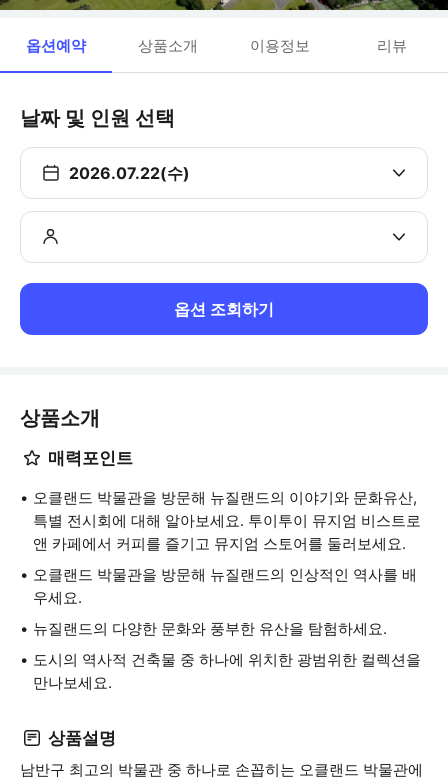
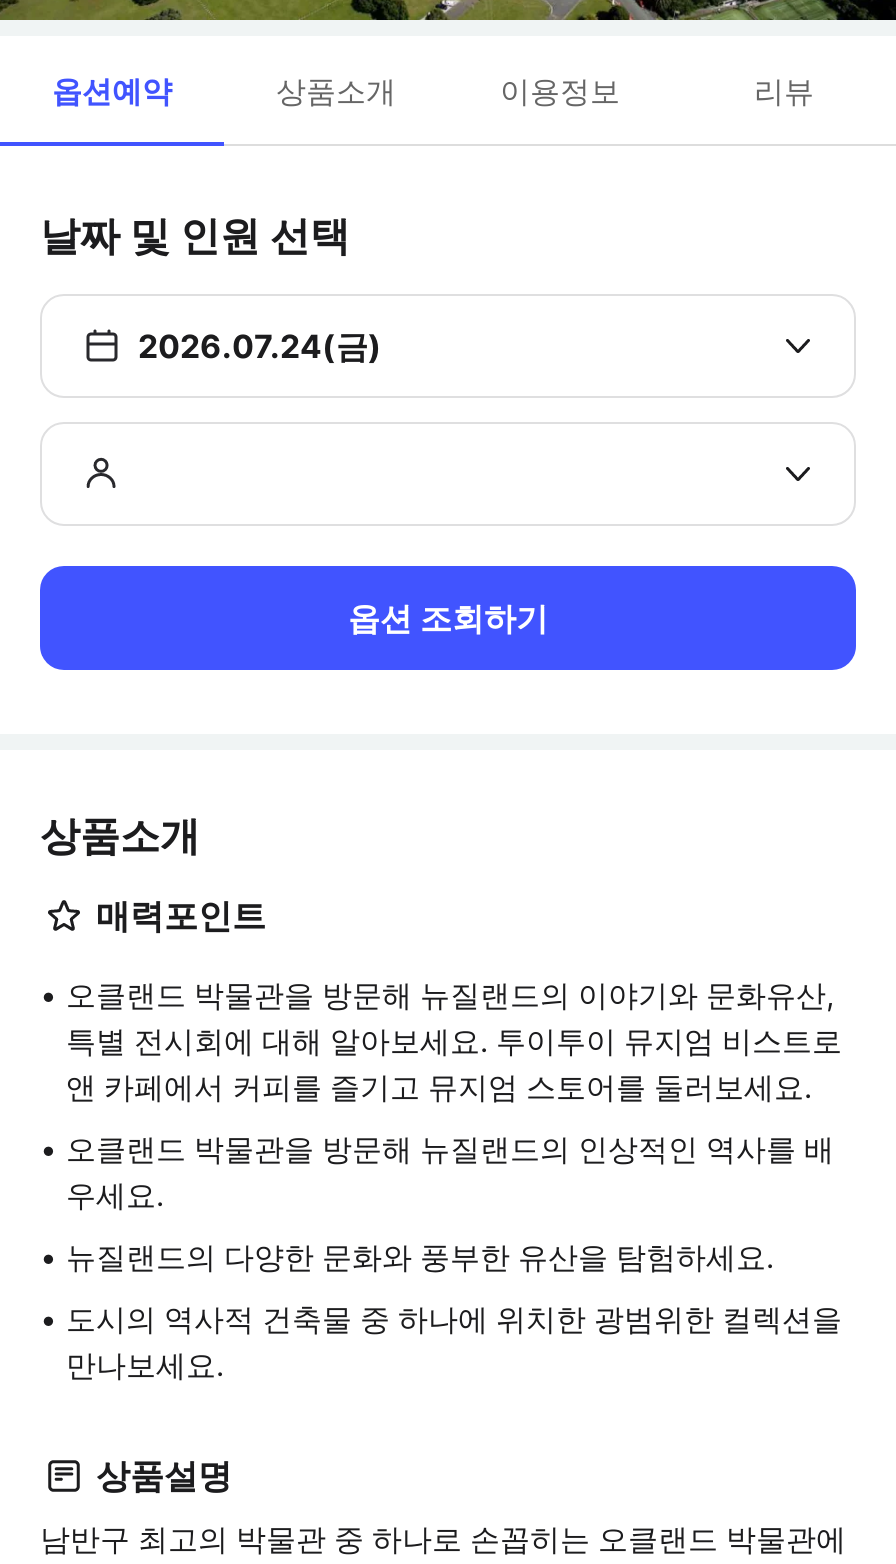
- 2026.07.22(수)
+ 2026.07.24(금)
